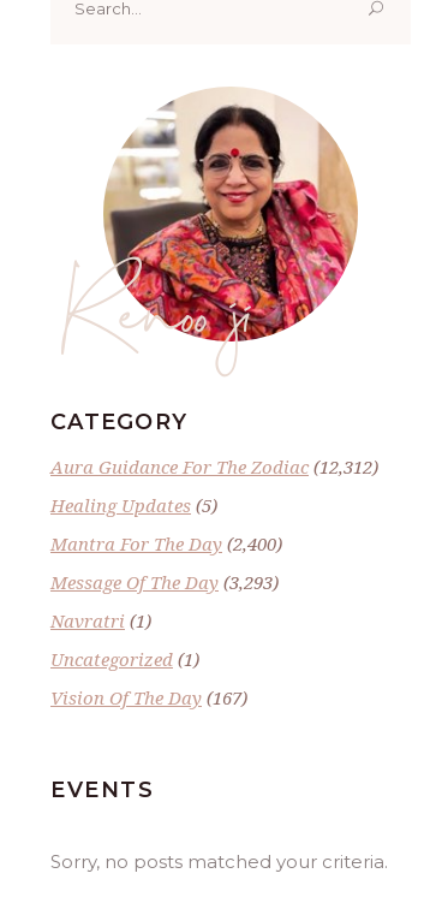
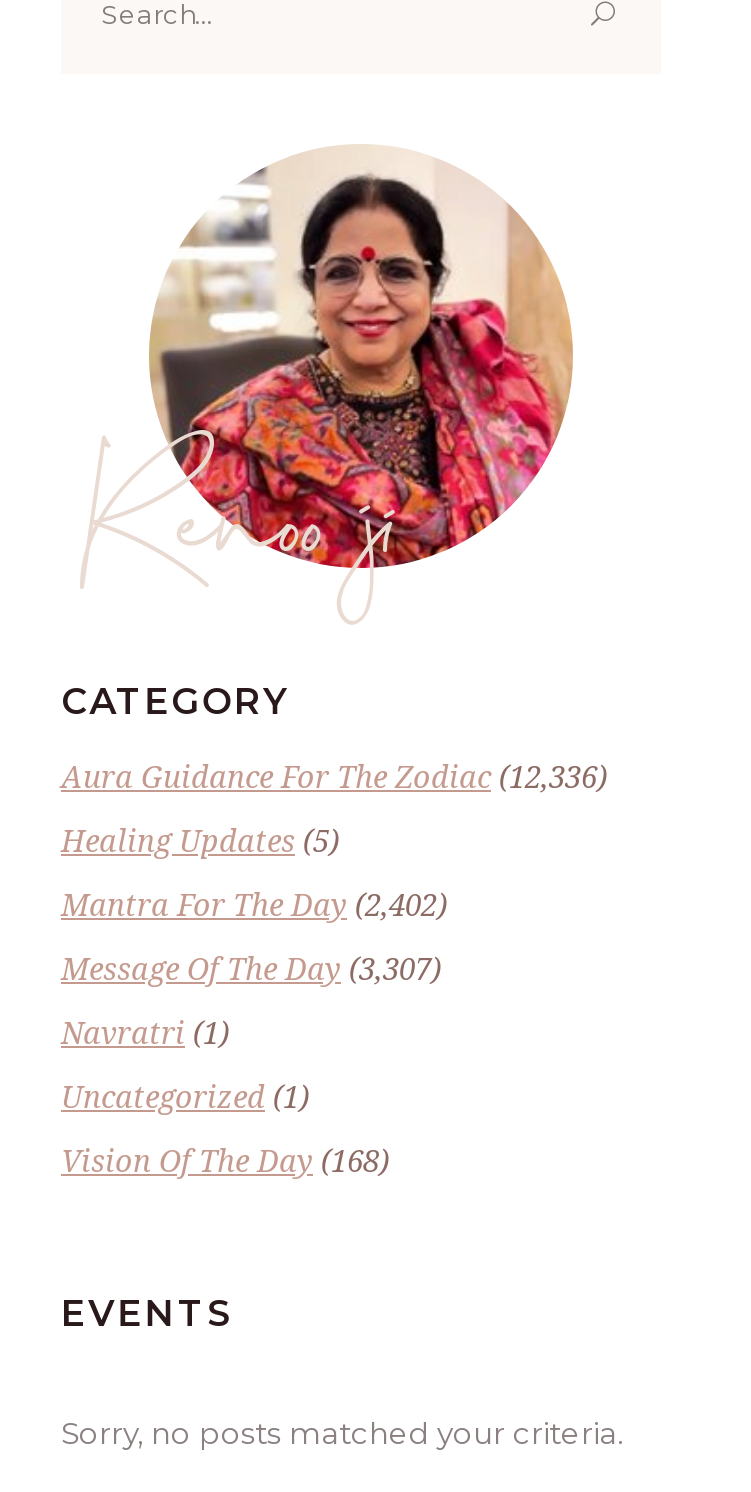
- Aura Guidance For The Zodiac (12,312)
+ Aura Guidance For The Zodiac (12,336)

- Mantra For The Day (2,400)
+ Mantra For The Day (2,402)

- Message Of The Day (3,293)
+ Message Of The Day (3,307)

- Vision Of The Day (167)
+ Vision Of The Day (168)
